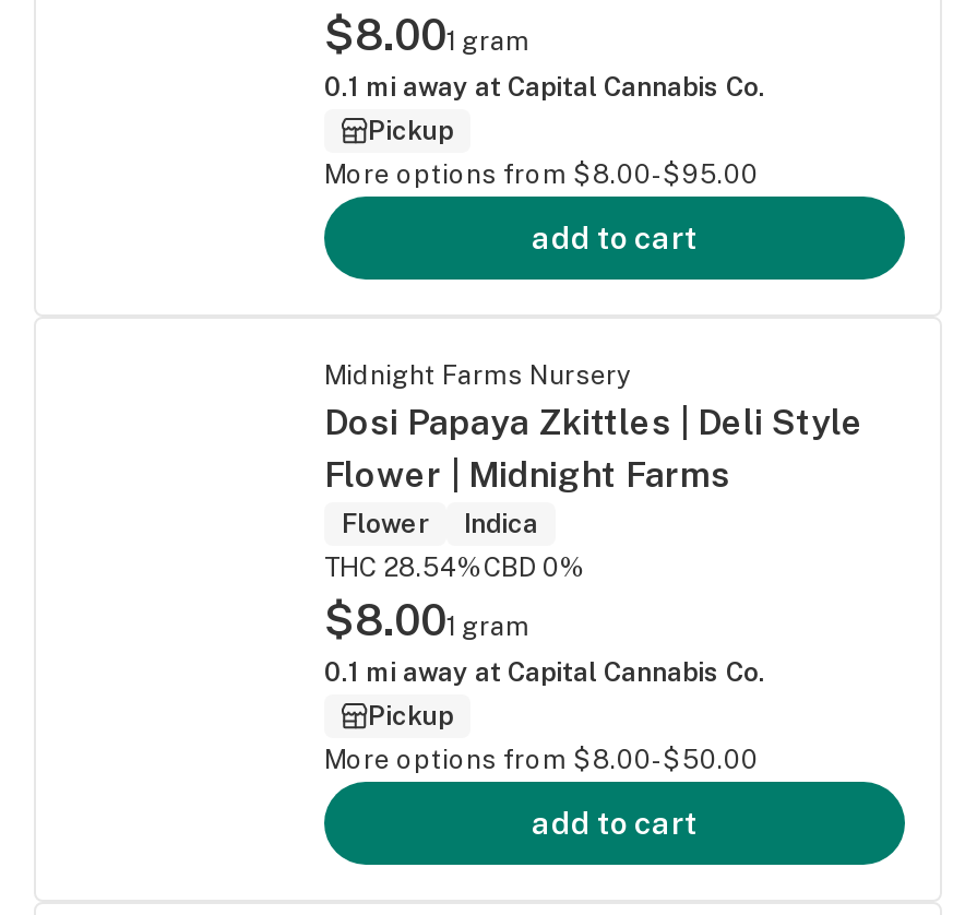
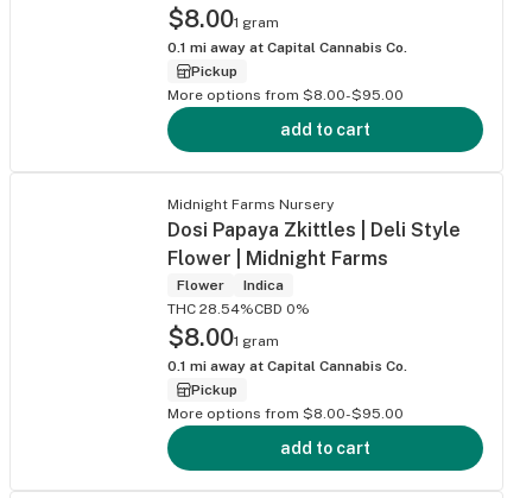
- More options from $8.00-$50.00
+ More options from $8.00-$95.00
